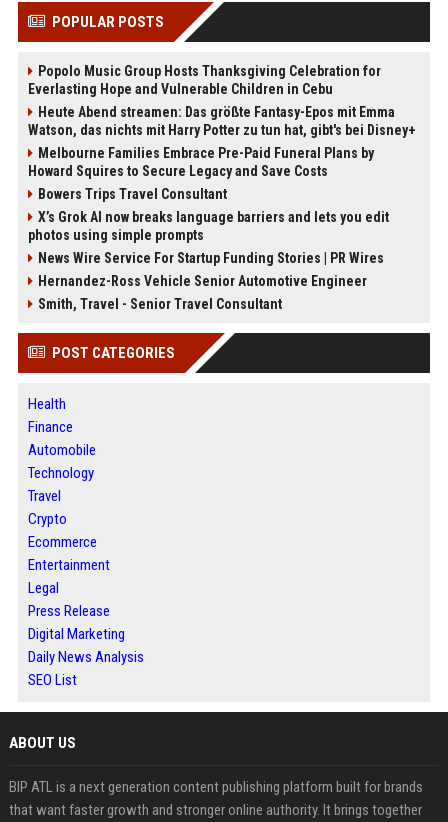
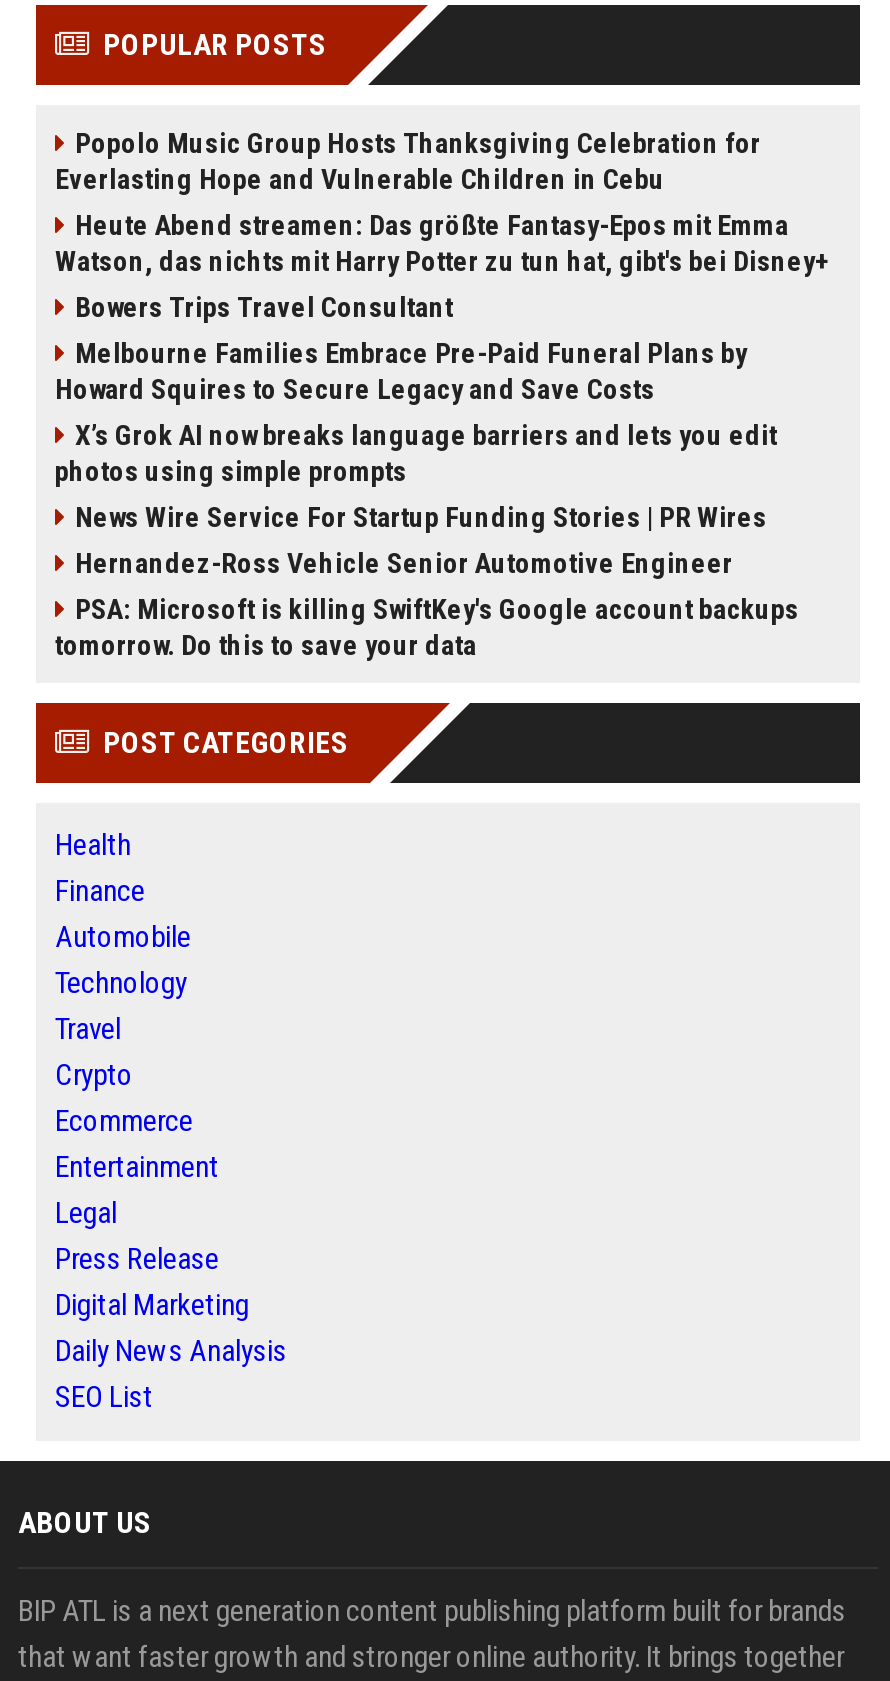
moved up: Bowers Trips Travel Consultant

- Smith, Travel - Senior Travel Consultant
+ PSA: Microsoft is killing SwiftKey's Google account backups
+ tomorrow. Do this to save your data
